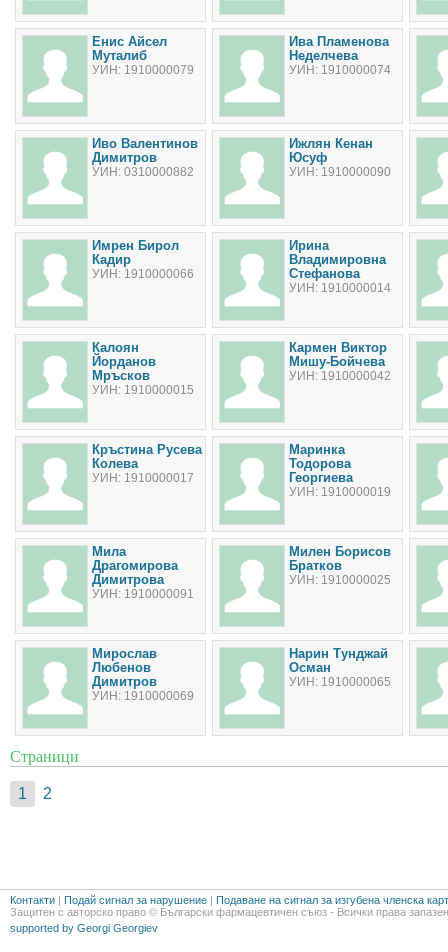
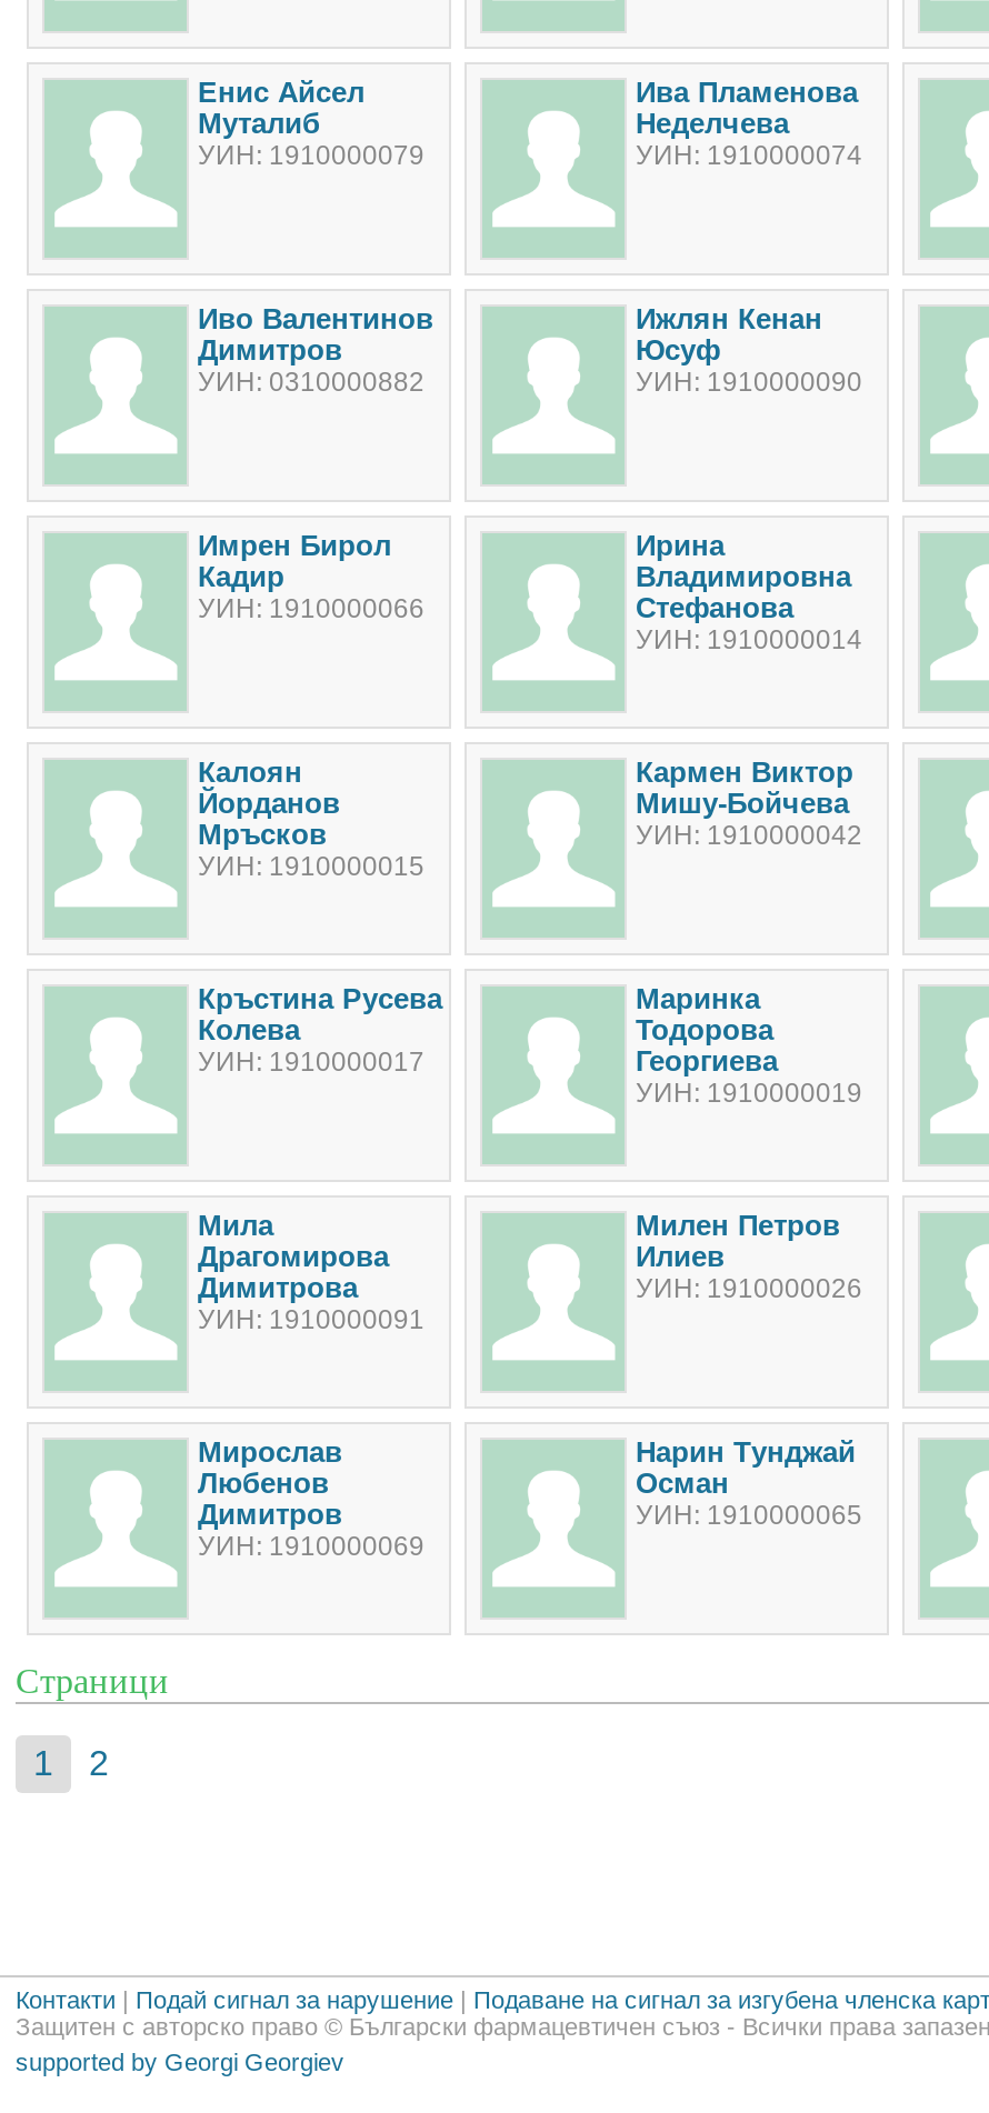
- Милен Борисов
- Братков
- УИН: 1910000025
+ Милен Петров
+ Илиев
+ УИН: 1910000026
